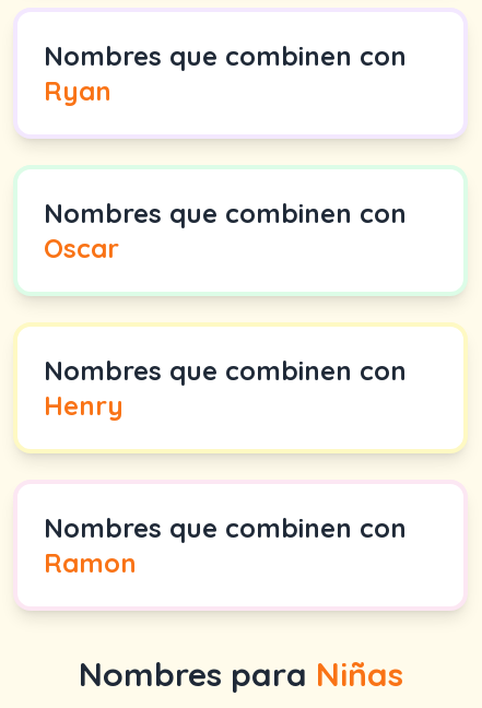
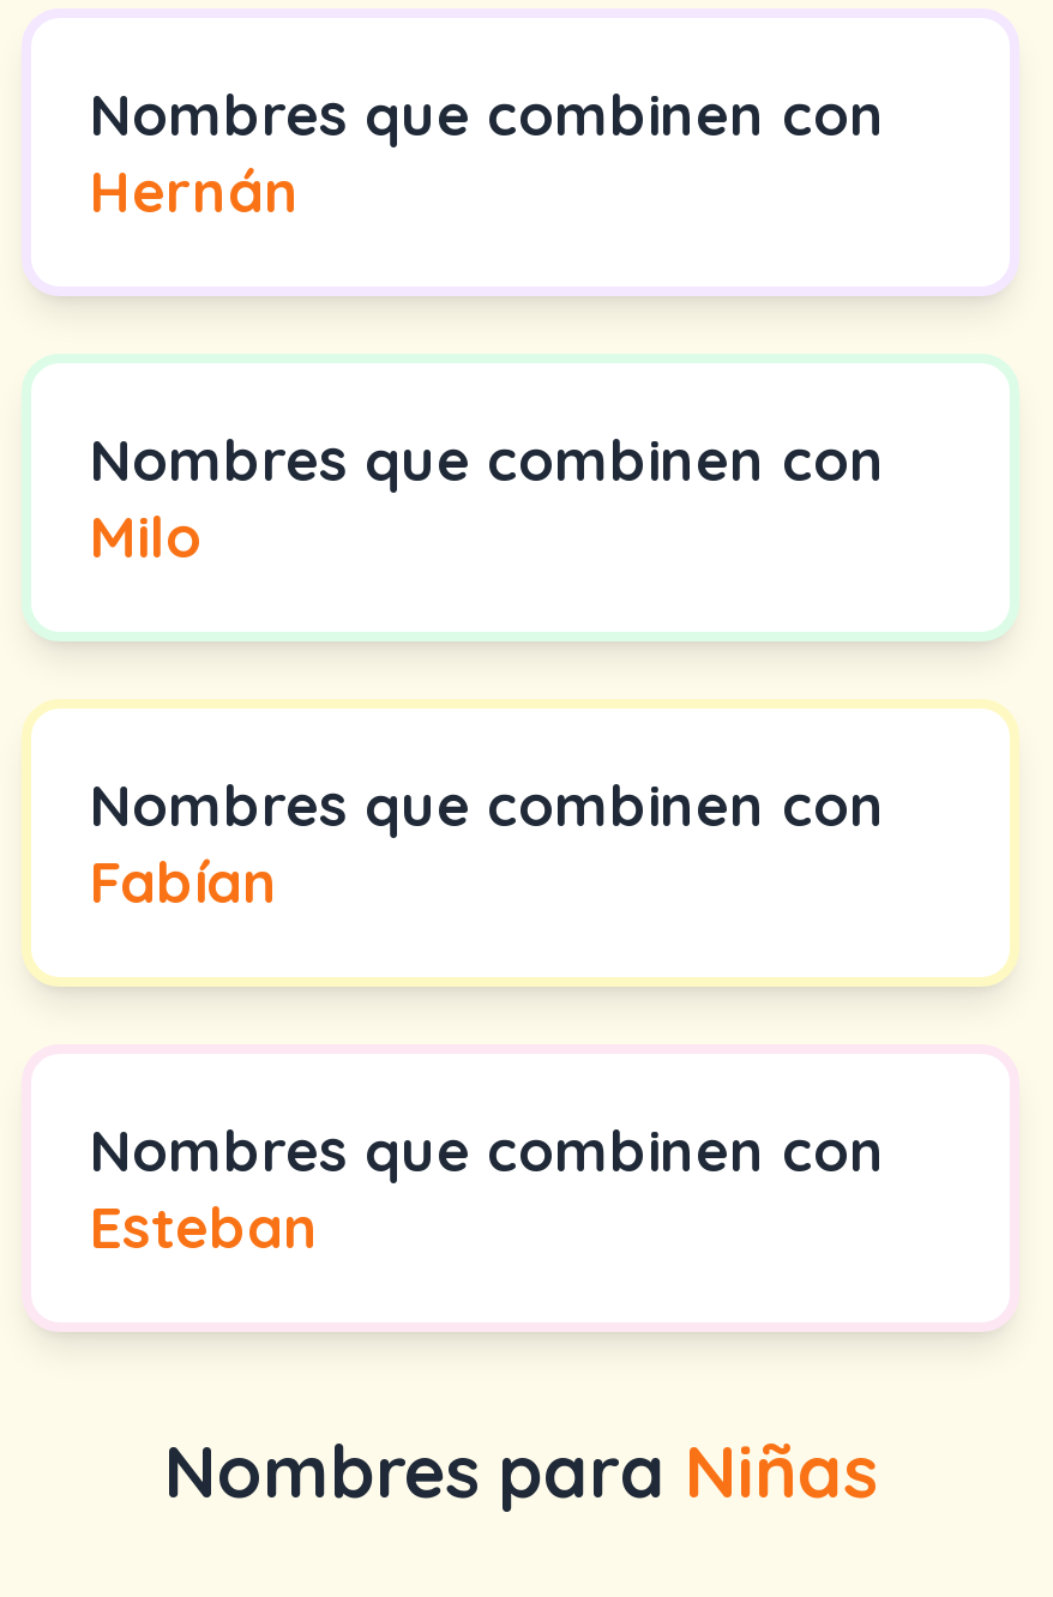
- Ryan
+ Hernán

- Oscar
+ Milo

- Henry
+ Fabían

- Ramon
+ Esteban
